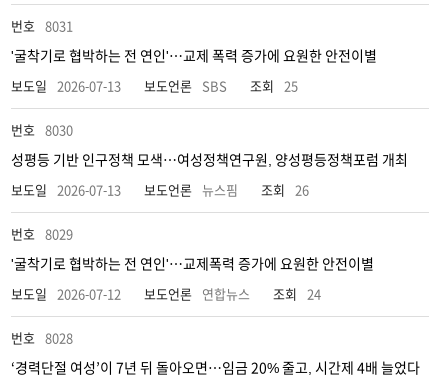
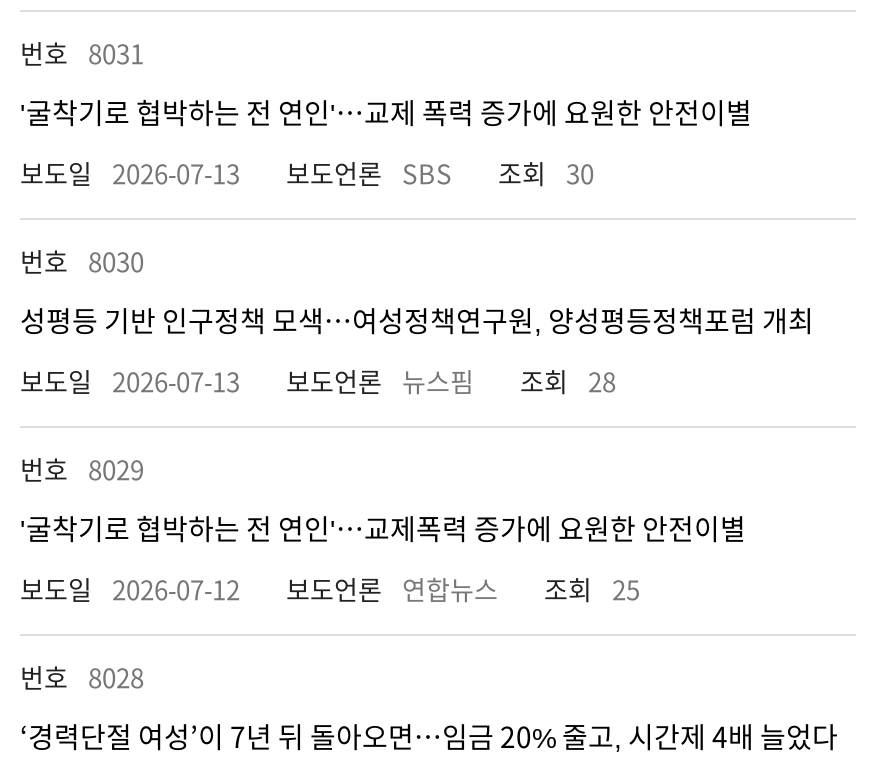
- 25
+ 30

- 26
+ 28

- 24
+ 25
